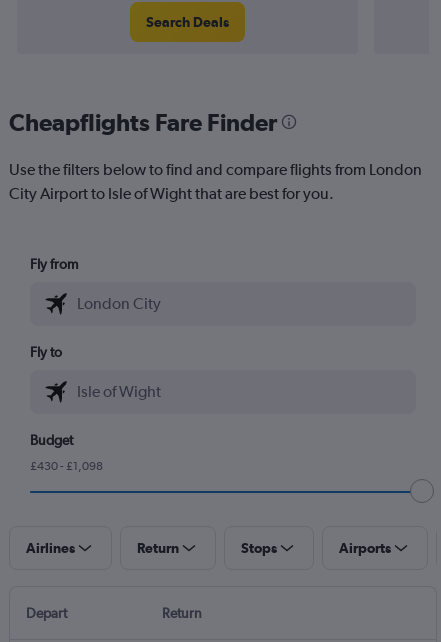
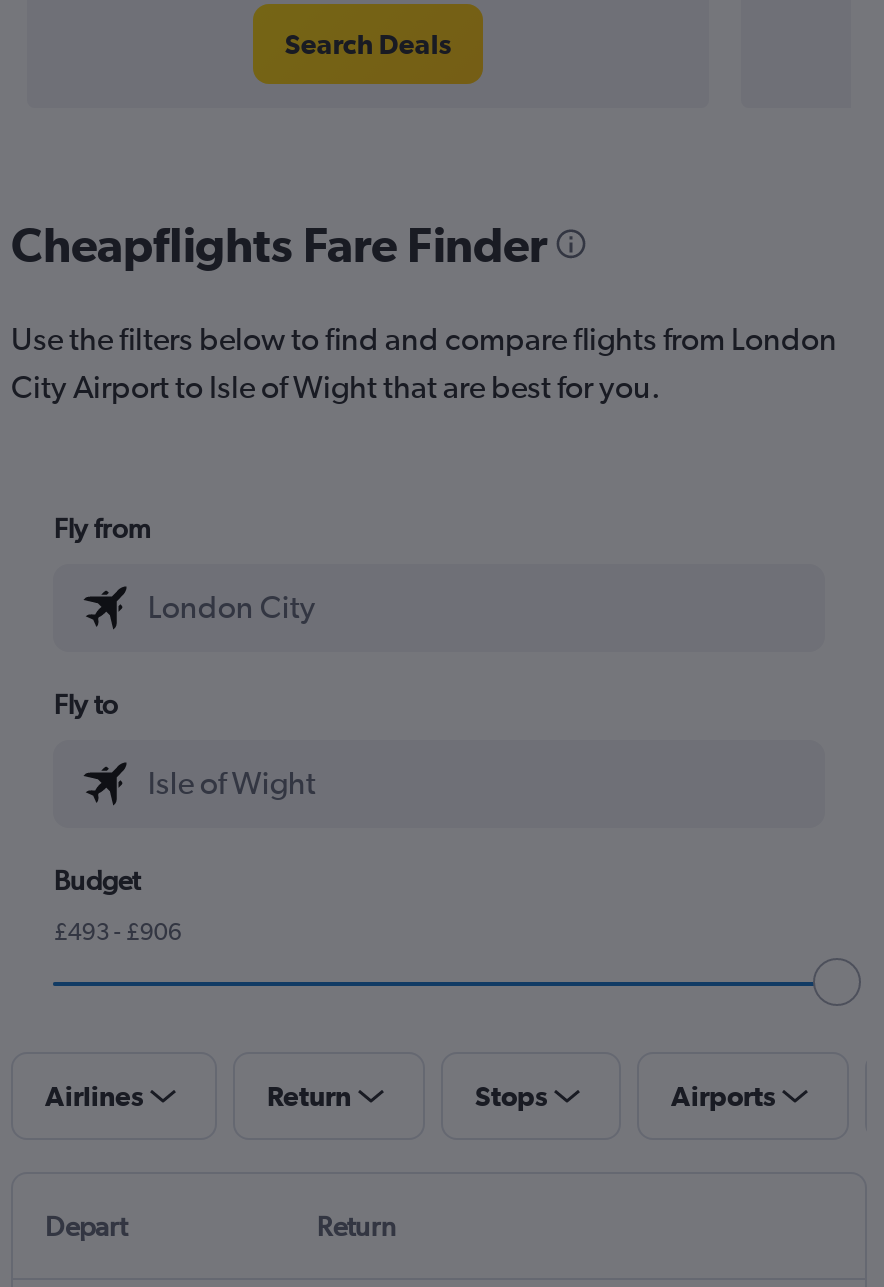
- £430 - £1,098
+ £493 - £906
